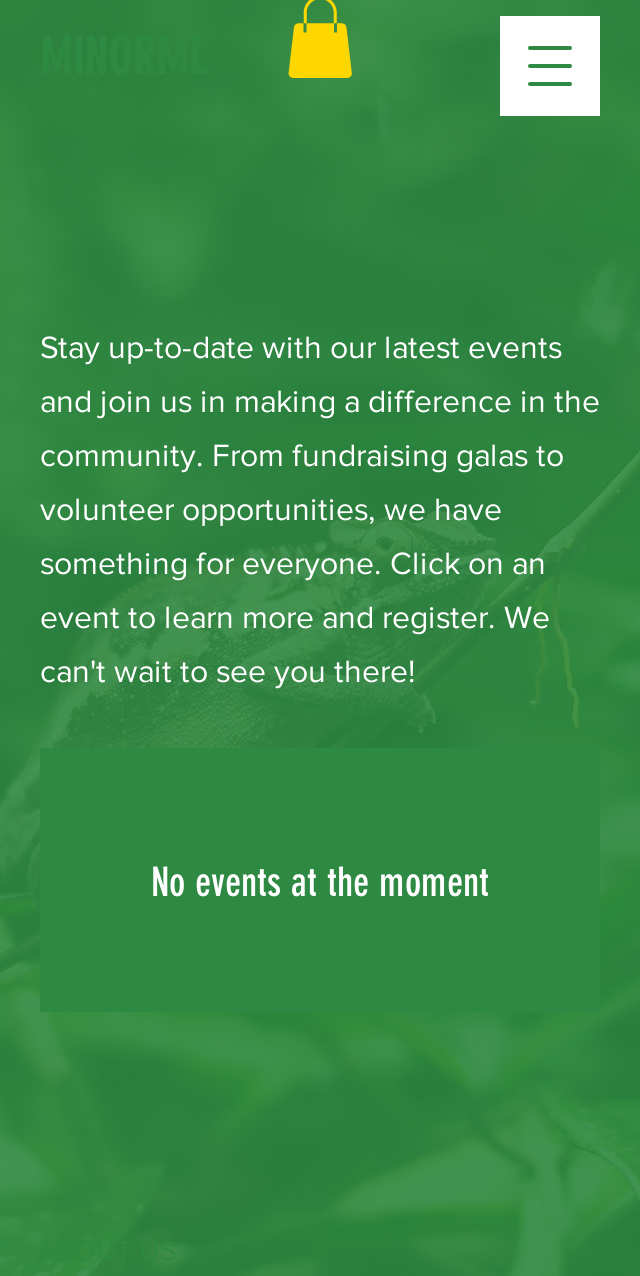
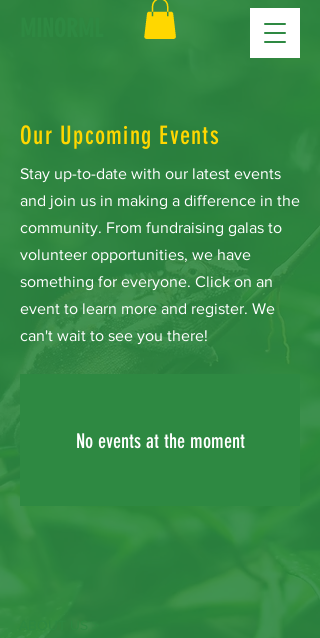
+ Our Upcoming Events
